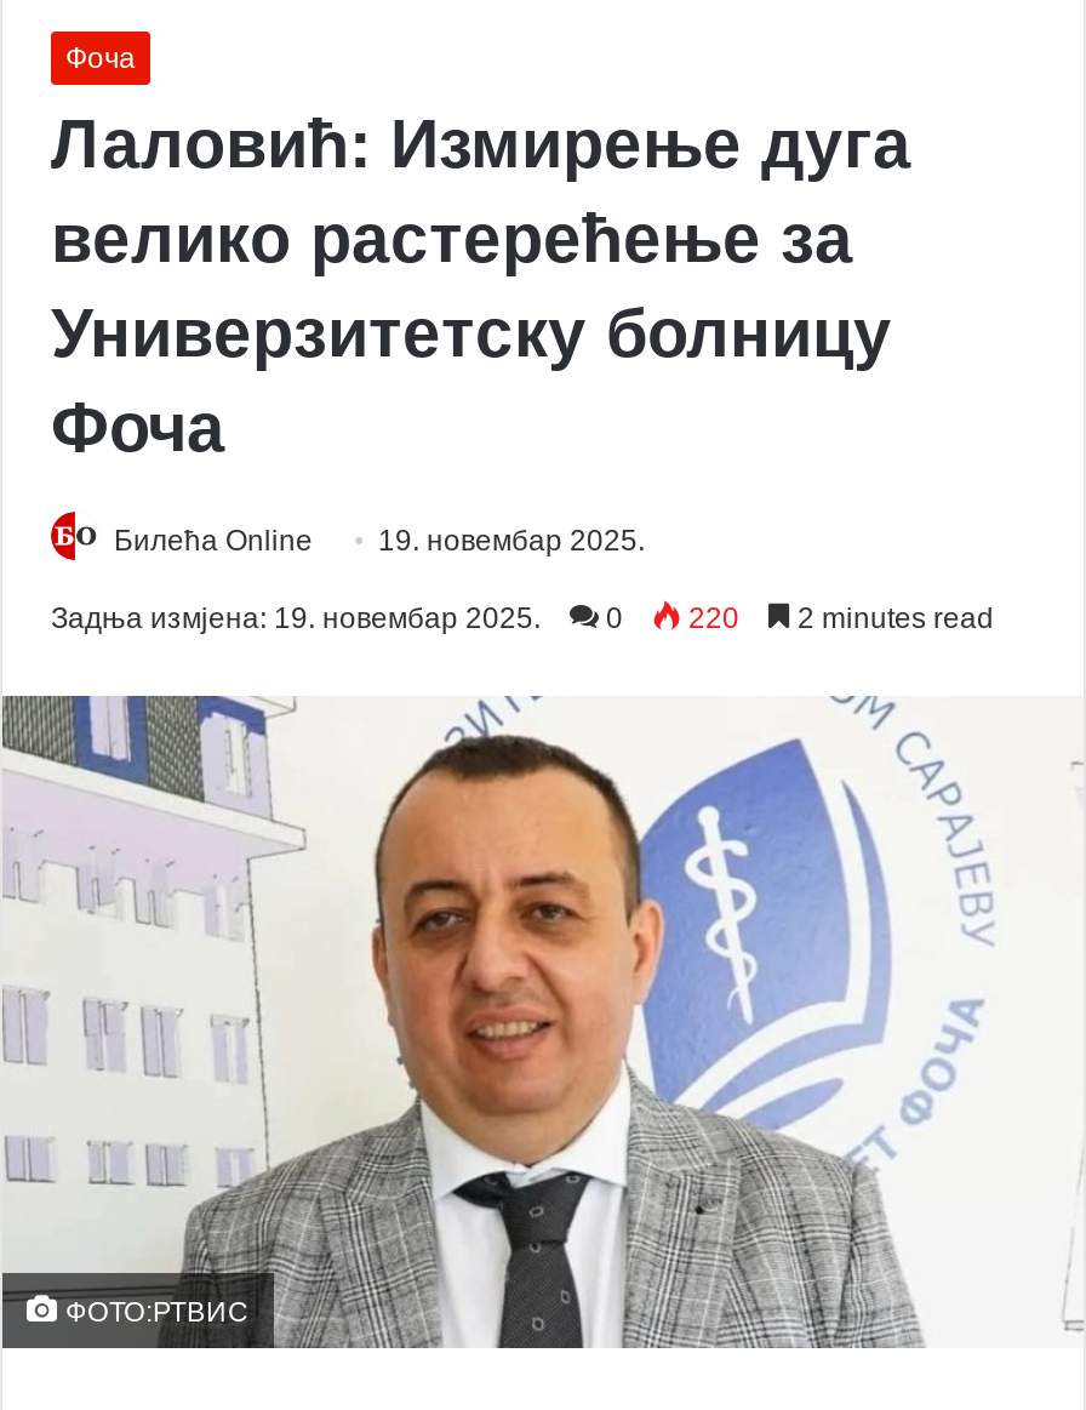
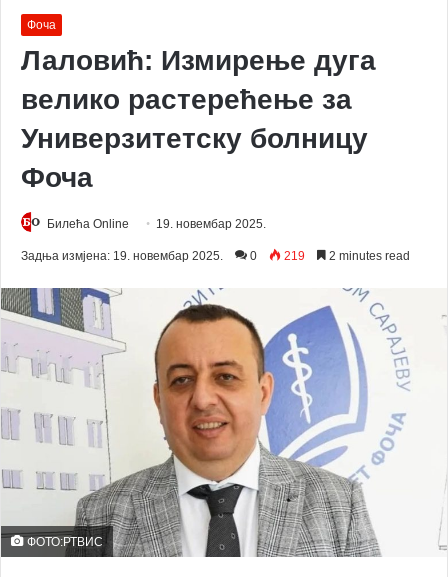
- Задња измјена: 19. новембар 2025. 0 220 2 minutes read
+ Задња измјена: 19. новембар 2025. 0 219 2 minutes read
